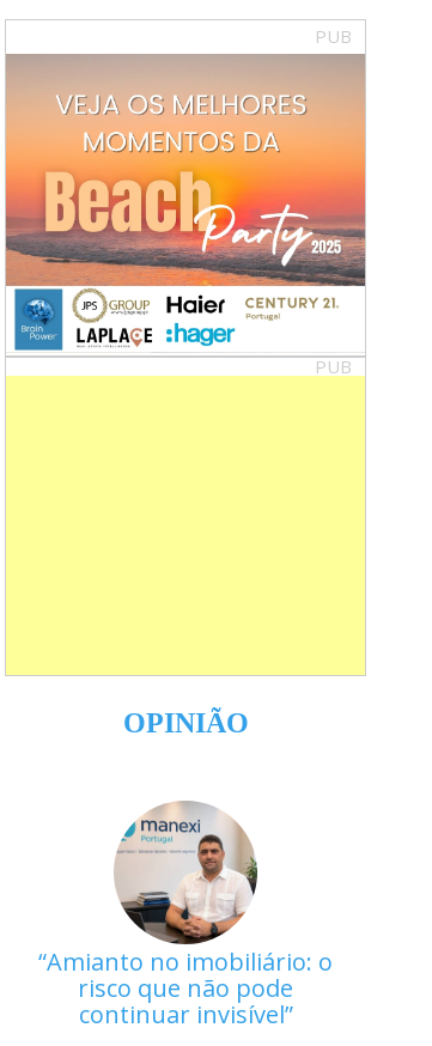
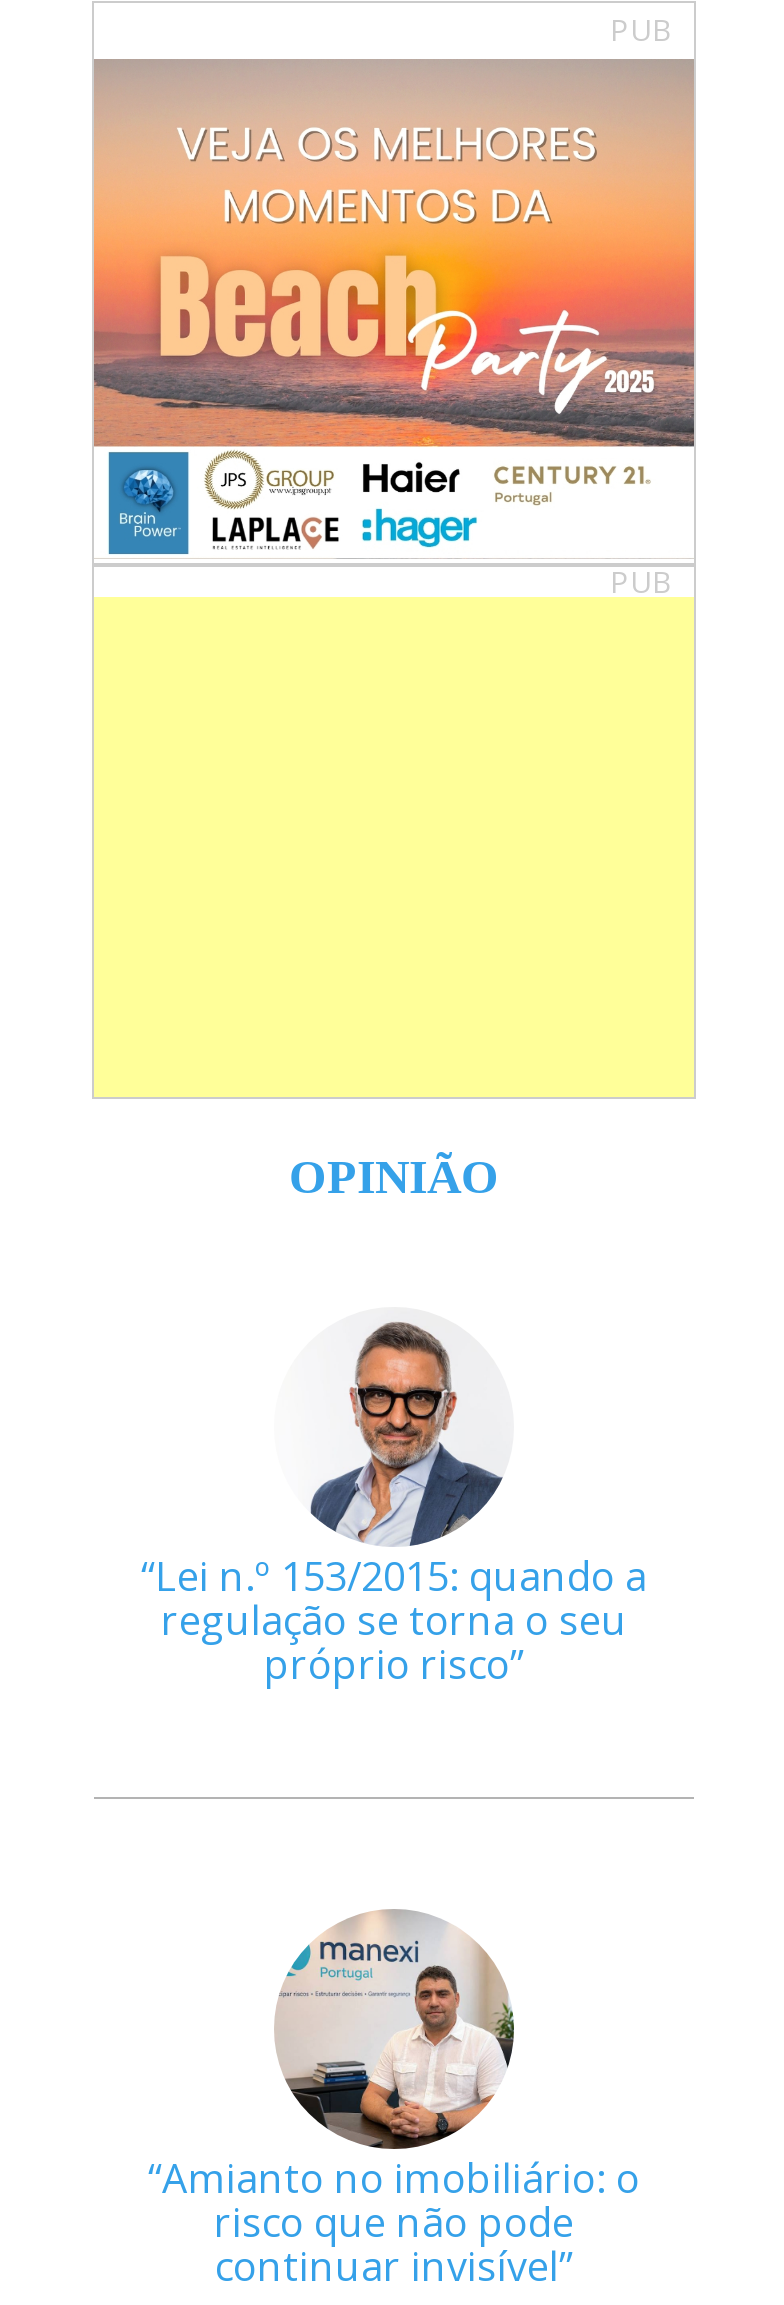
+ [image]
+ Lei n.º 153/2015: quando a
+ regulação se torna o seu
+ próprio risco
